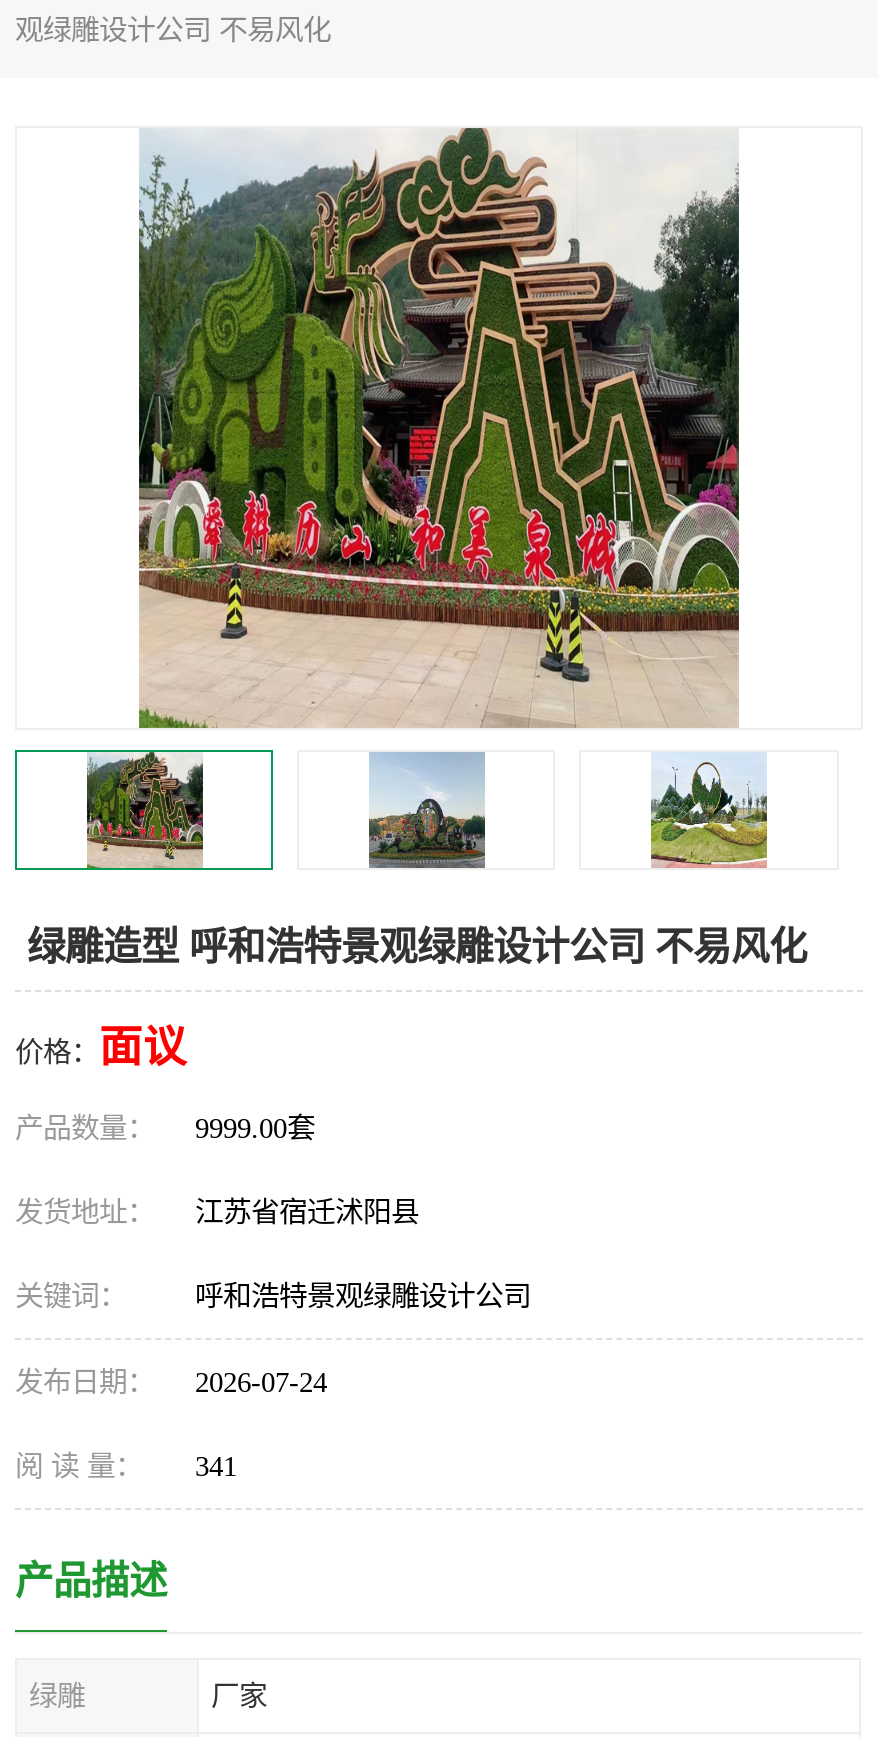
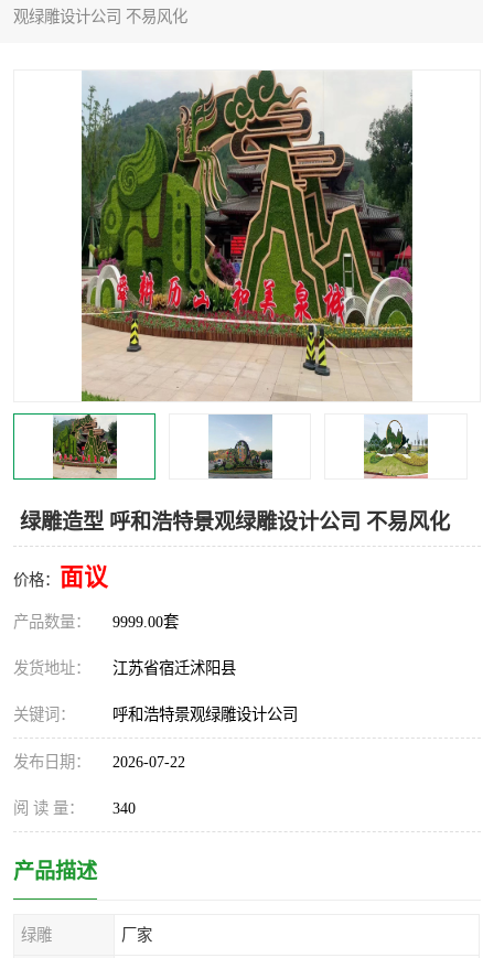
- 发布日期： 2026-07-24
+ 发布日期： 2026-07-22

- 阅 读 量： 341
+ 阅 读 量： 340
